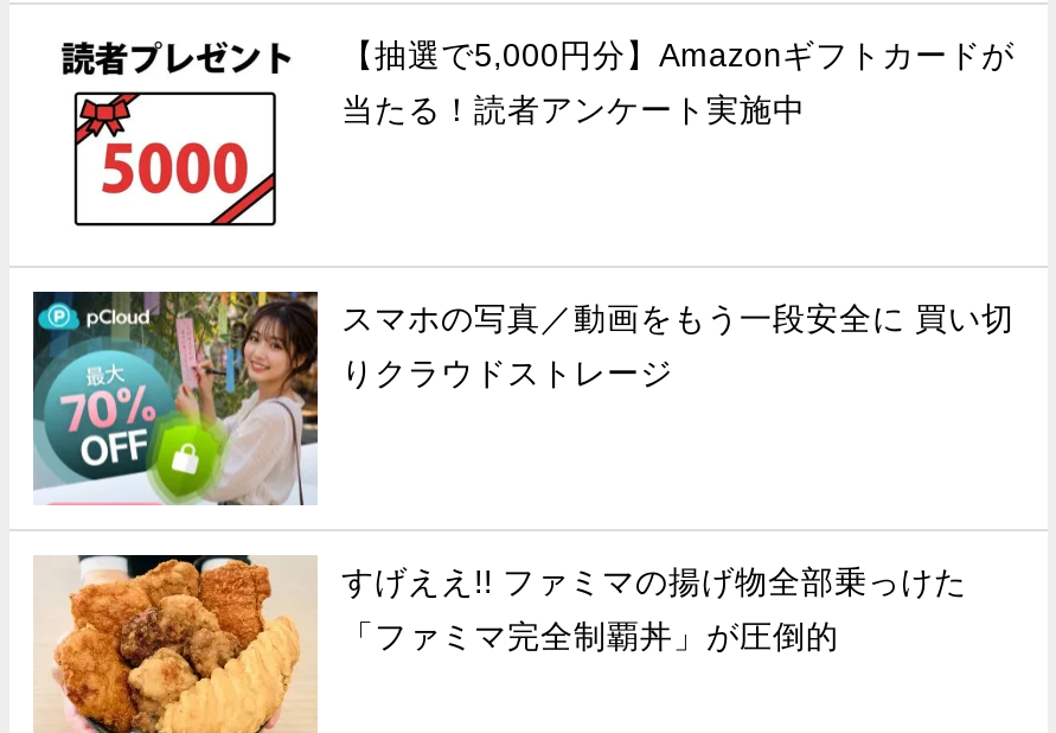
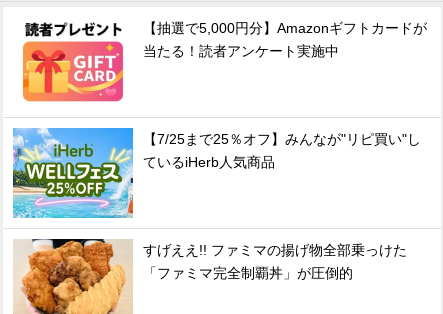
- [image]
+ [image]

- [image]
- スマホの写真／動画をもう一段安全に 買い切
+ [image]
+ 【7/25まで25％オフ】みんなが"リピ買い"し

- りクラウドストレージ
+ ているiHerb人気商品
